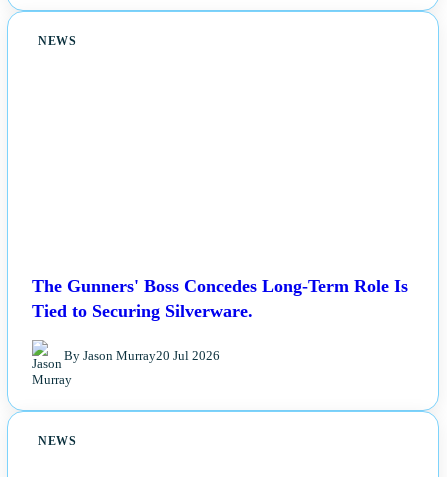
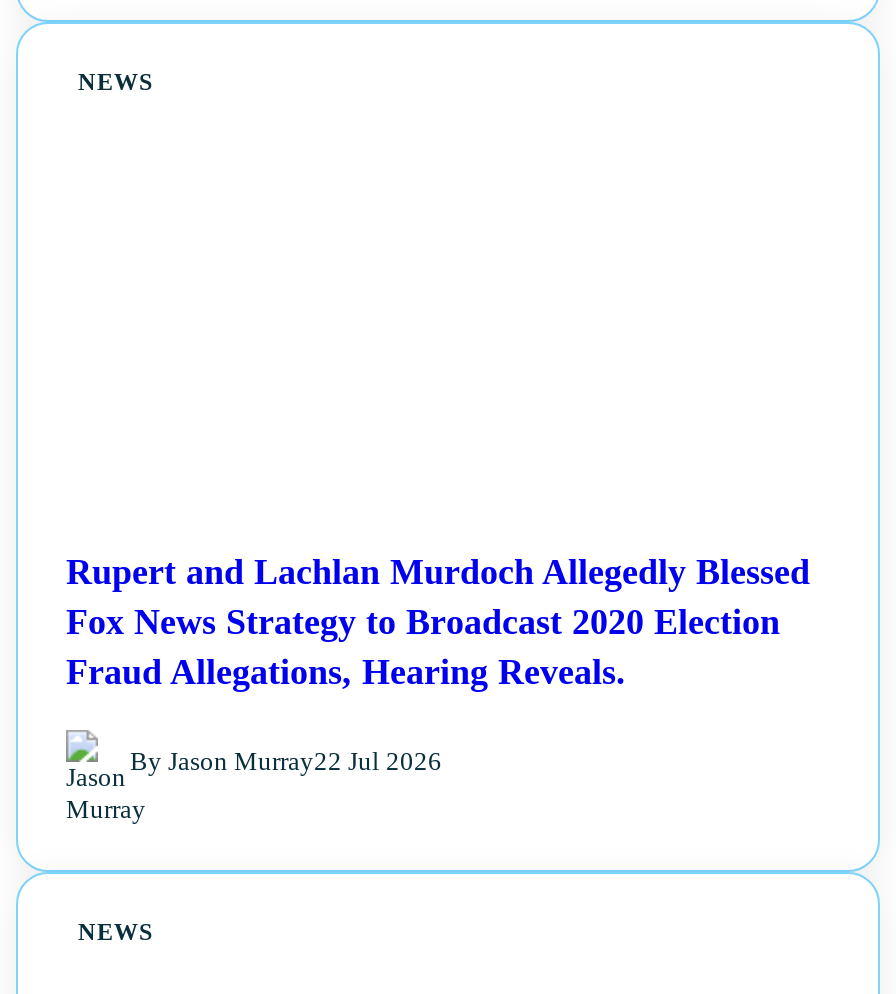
- The Gunners' Boss Concedes Long-Term Role Is
- Tied to Securing Silverware.
+ Rupert and Lachlan Murdoch Allegedly Blessed
+ Fox News Strategy to Broadcast 2020 Election
+ Fraud Allegations, Hearing Reveals.

- By Jason Murray20 Jul 2026
+ By Jason Murray22 Jul 2026
